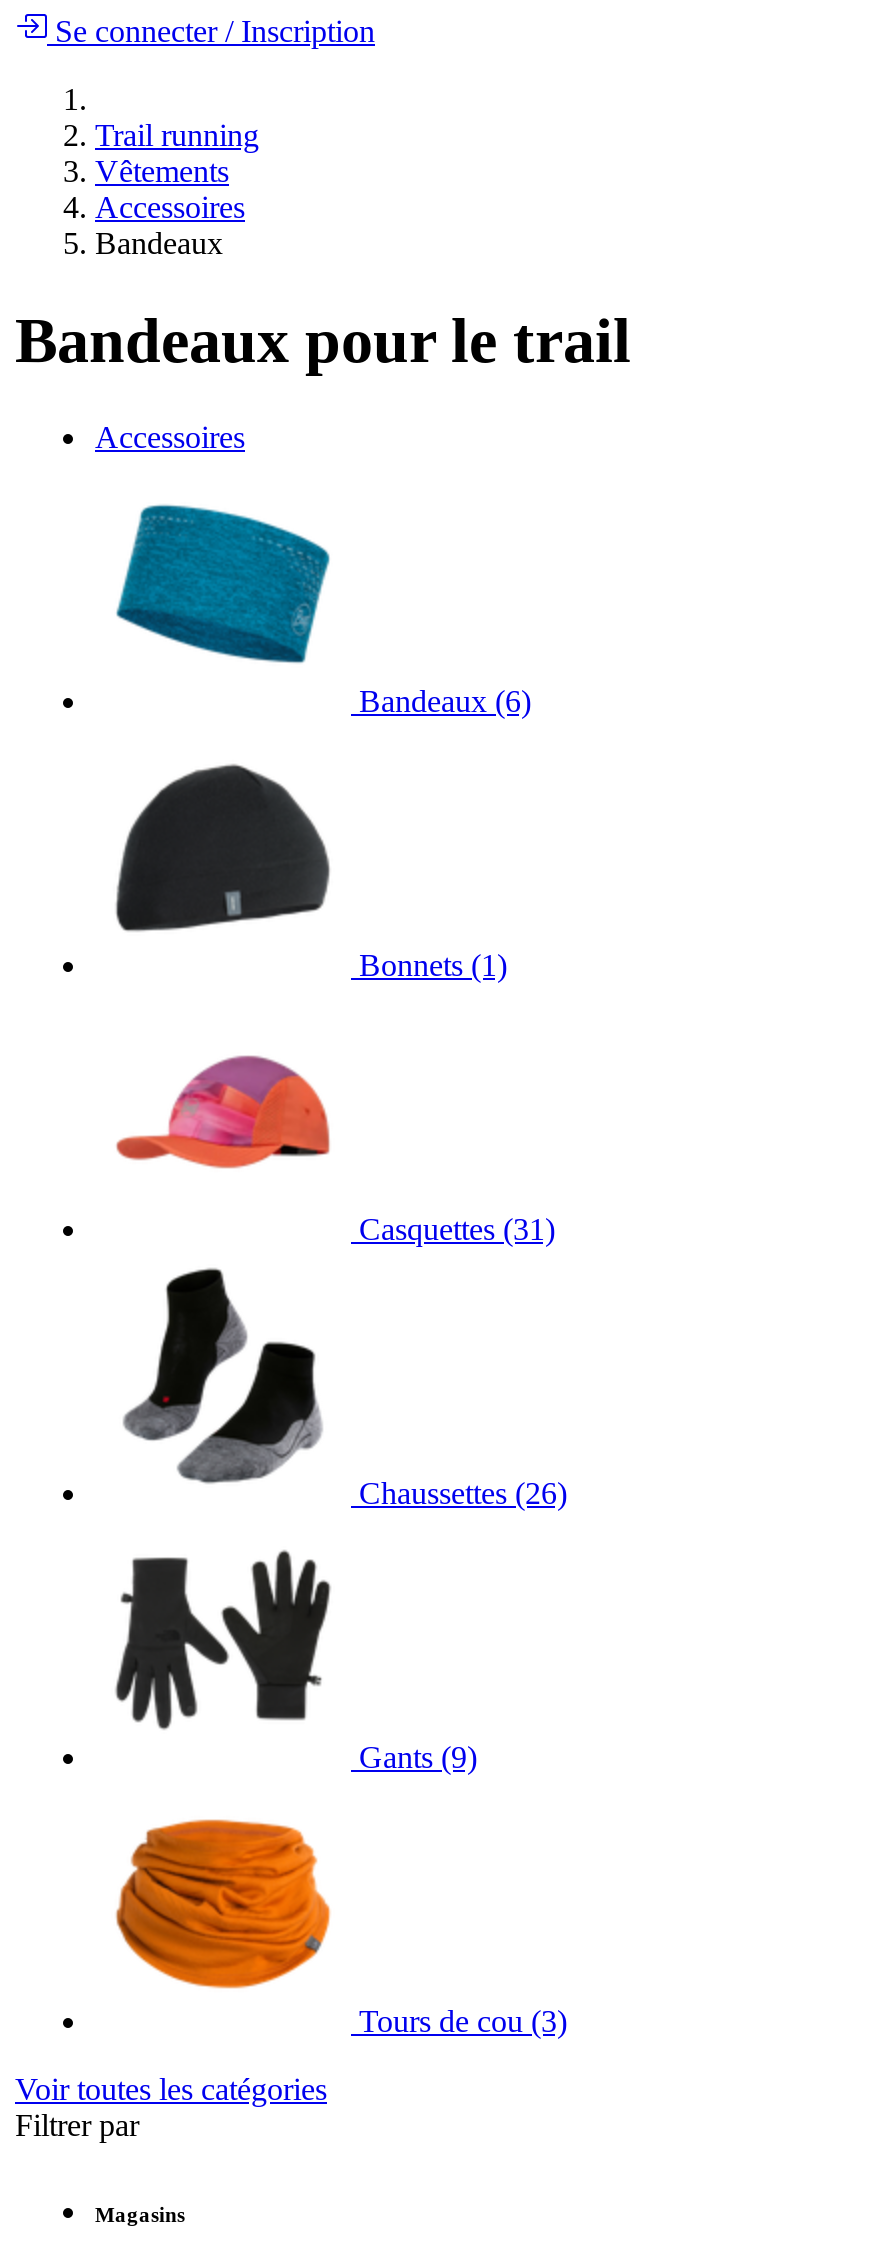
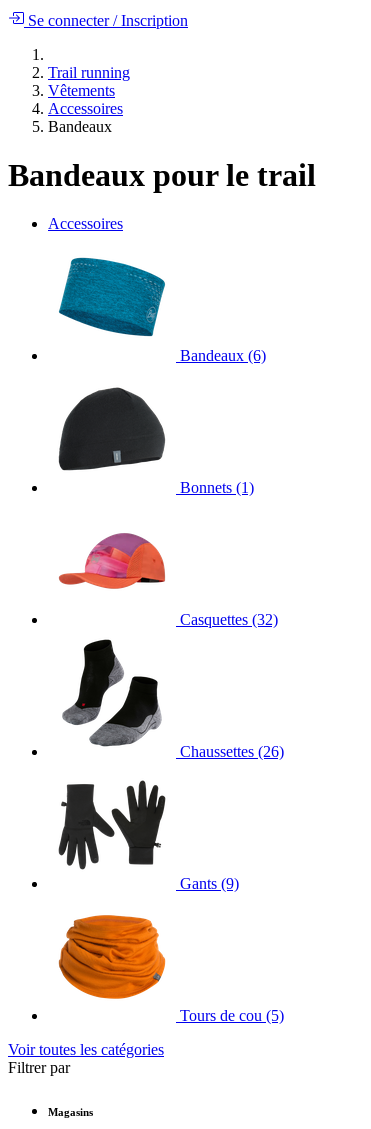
- Casquettes (31)
+ Casquettes (32)

- Tours de cou (3)
+ Tours de cou (5)
